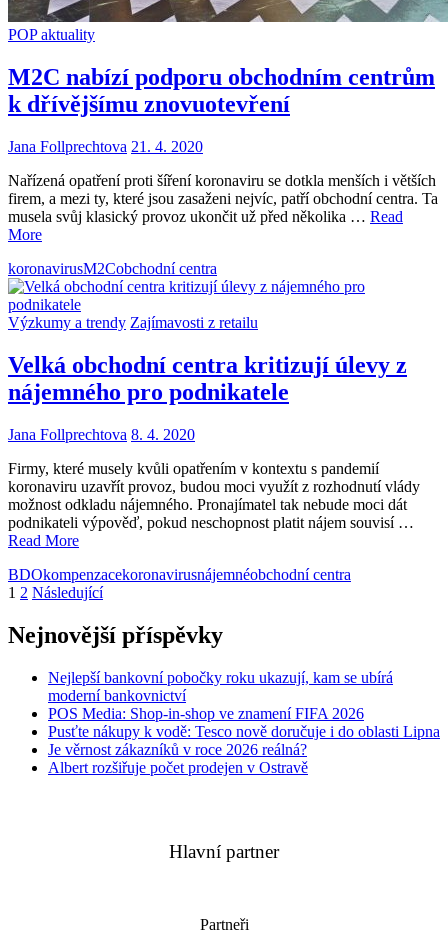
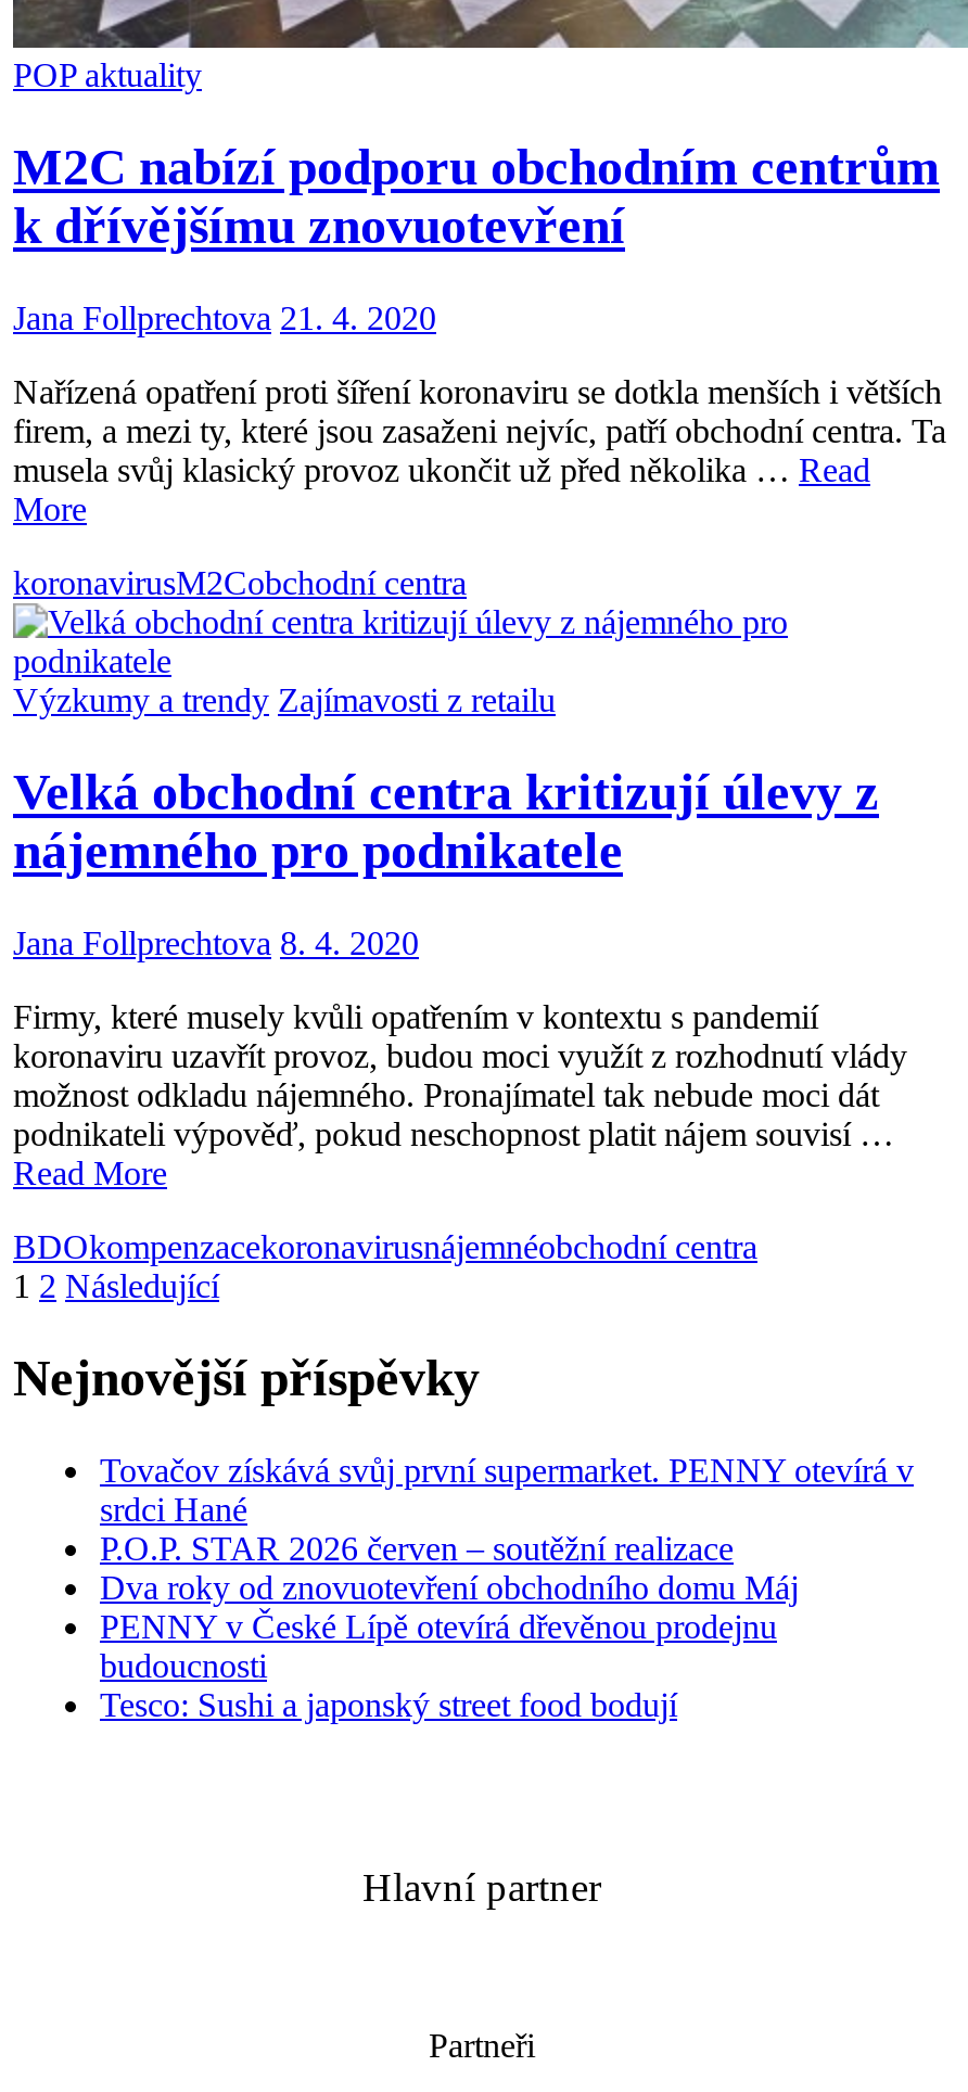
- Nejlepší bankovní pobočky roku ukazují, kam se ubírá
- moderní bankovnictví
- POS Media: Shop-in-shop ve znamení FIFA 2026
- Pusťte nákupy k vodě: Tesco nově doručuje i do oblasti Lipna
- Je věrnost zákazníků v roce 2026 reálná?
- Albert rozšiřuje počet prodejen v Ostravě
+ Tovačov získává svůj první supermarket. PENNY otevírá v
+ srdci Hané
+ P.O.P. STAR 2026 červen – soutěžní realizace
+ Dva roky od znovuotevření obchodního domu Máj
+ PENNY v České Lípě otevírá dřevěnou prodejnu
+ budoucnosti
+ Tesco: Sushi a japonský street food bodují
